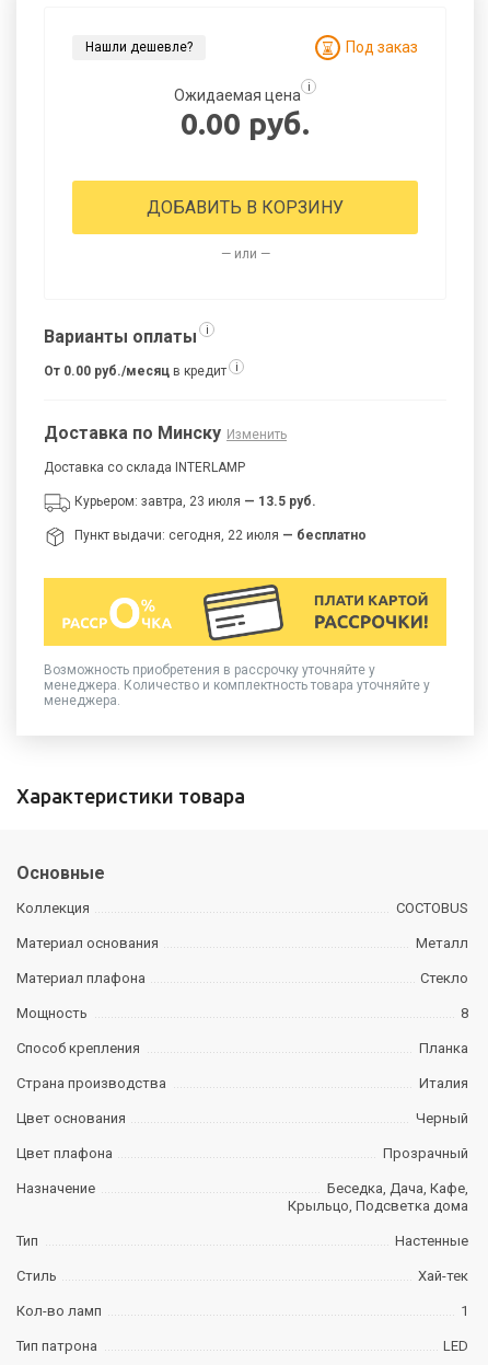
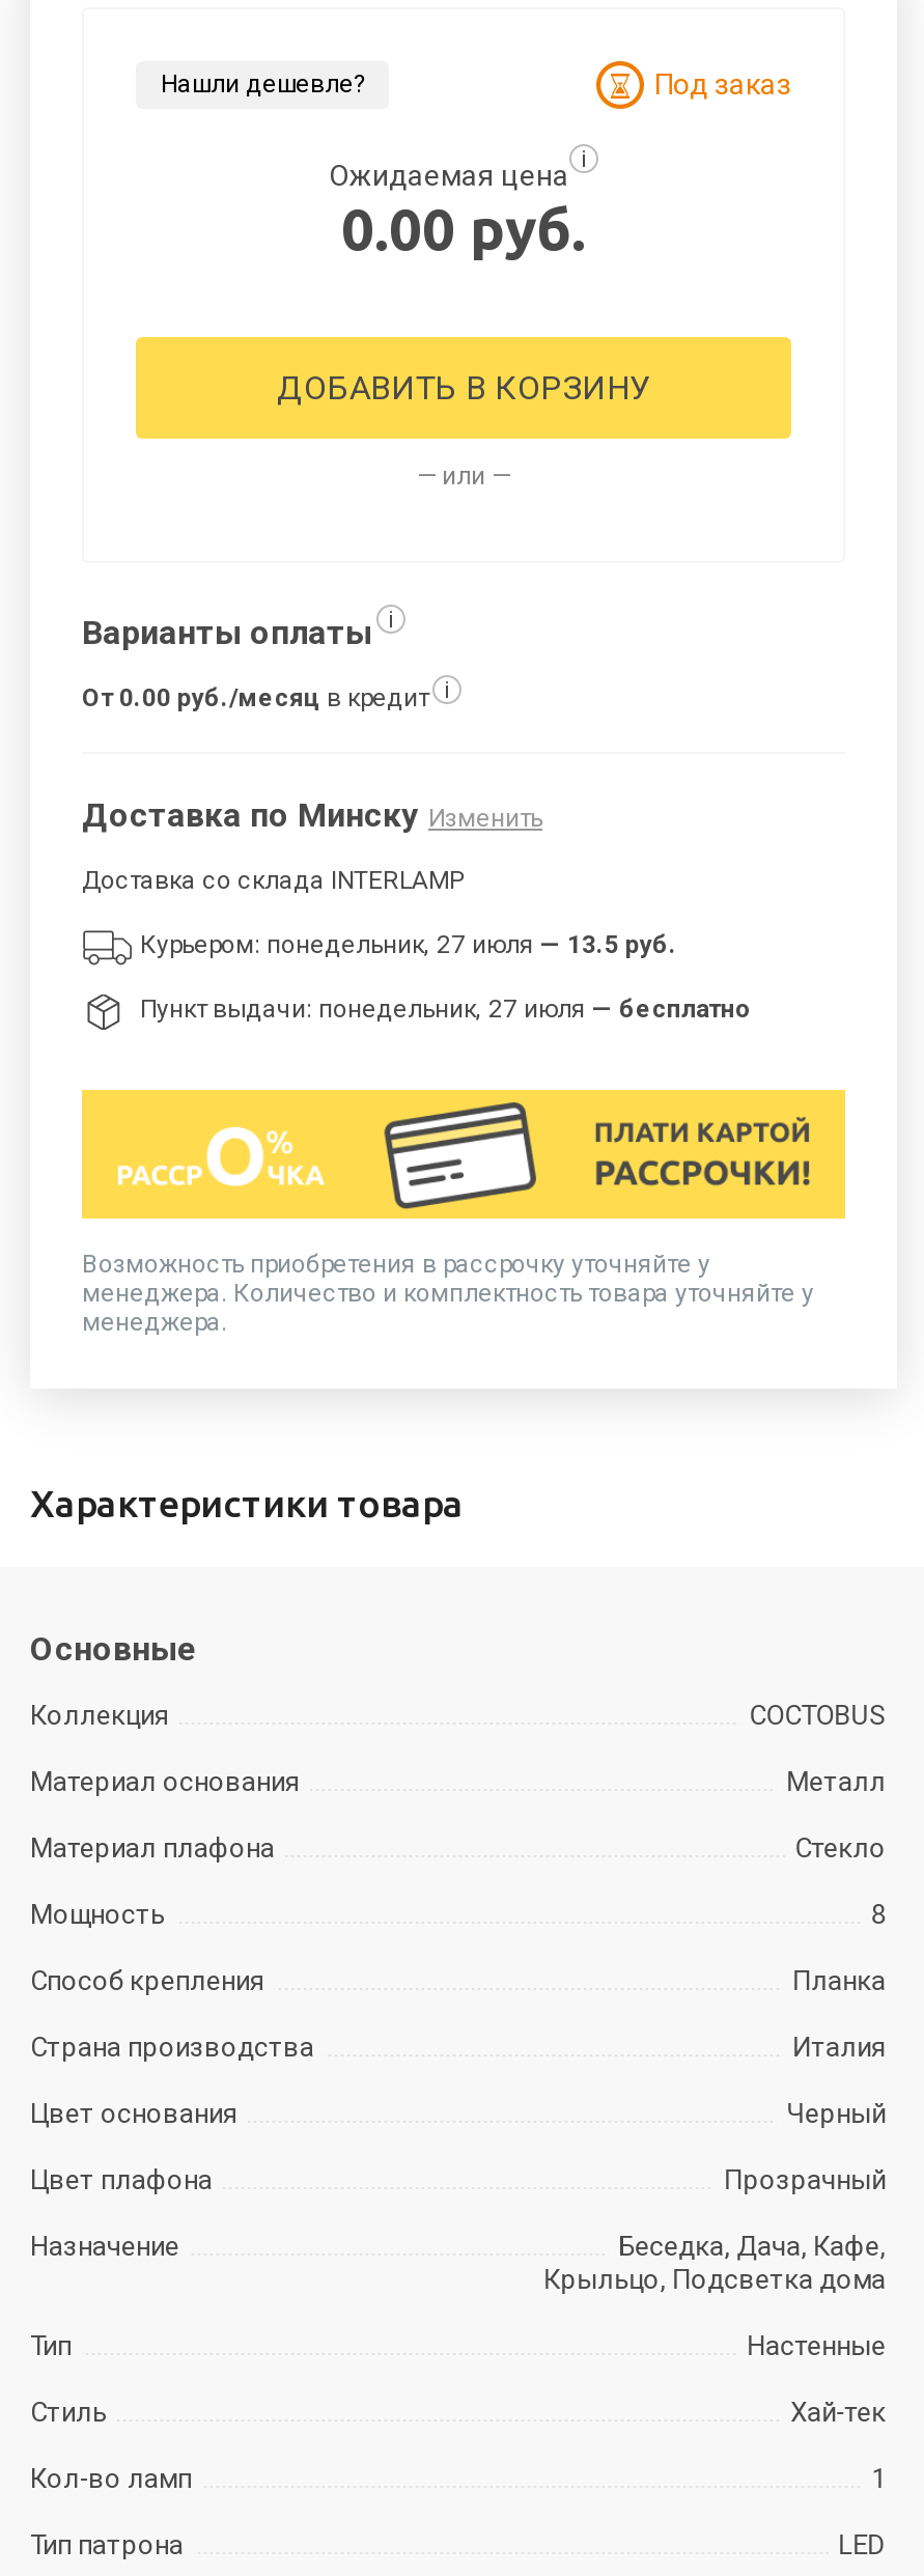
- Курьером: завтра, 23 июля — 13.5 руб.
+ Курьером: понедельник, 27 июля — 13.5 руб.

- Пункт выдачи: сегодня, 22 июля — бесплатно
+ Пункт выдачи: понедельник, 27 июля — бесплатно
